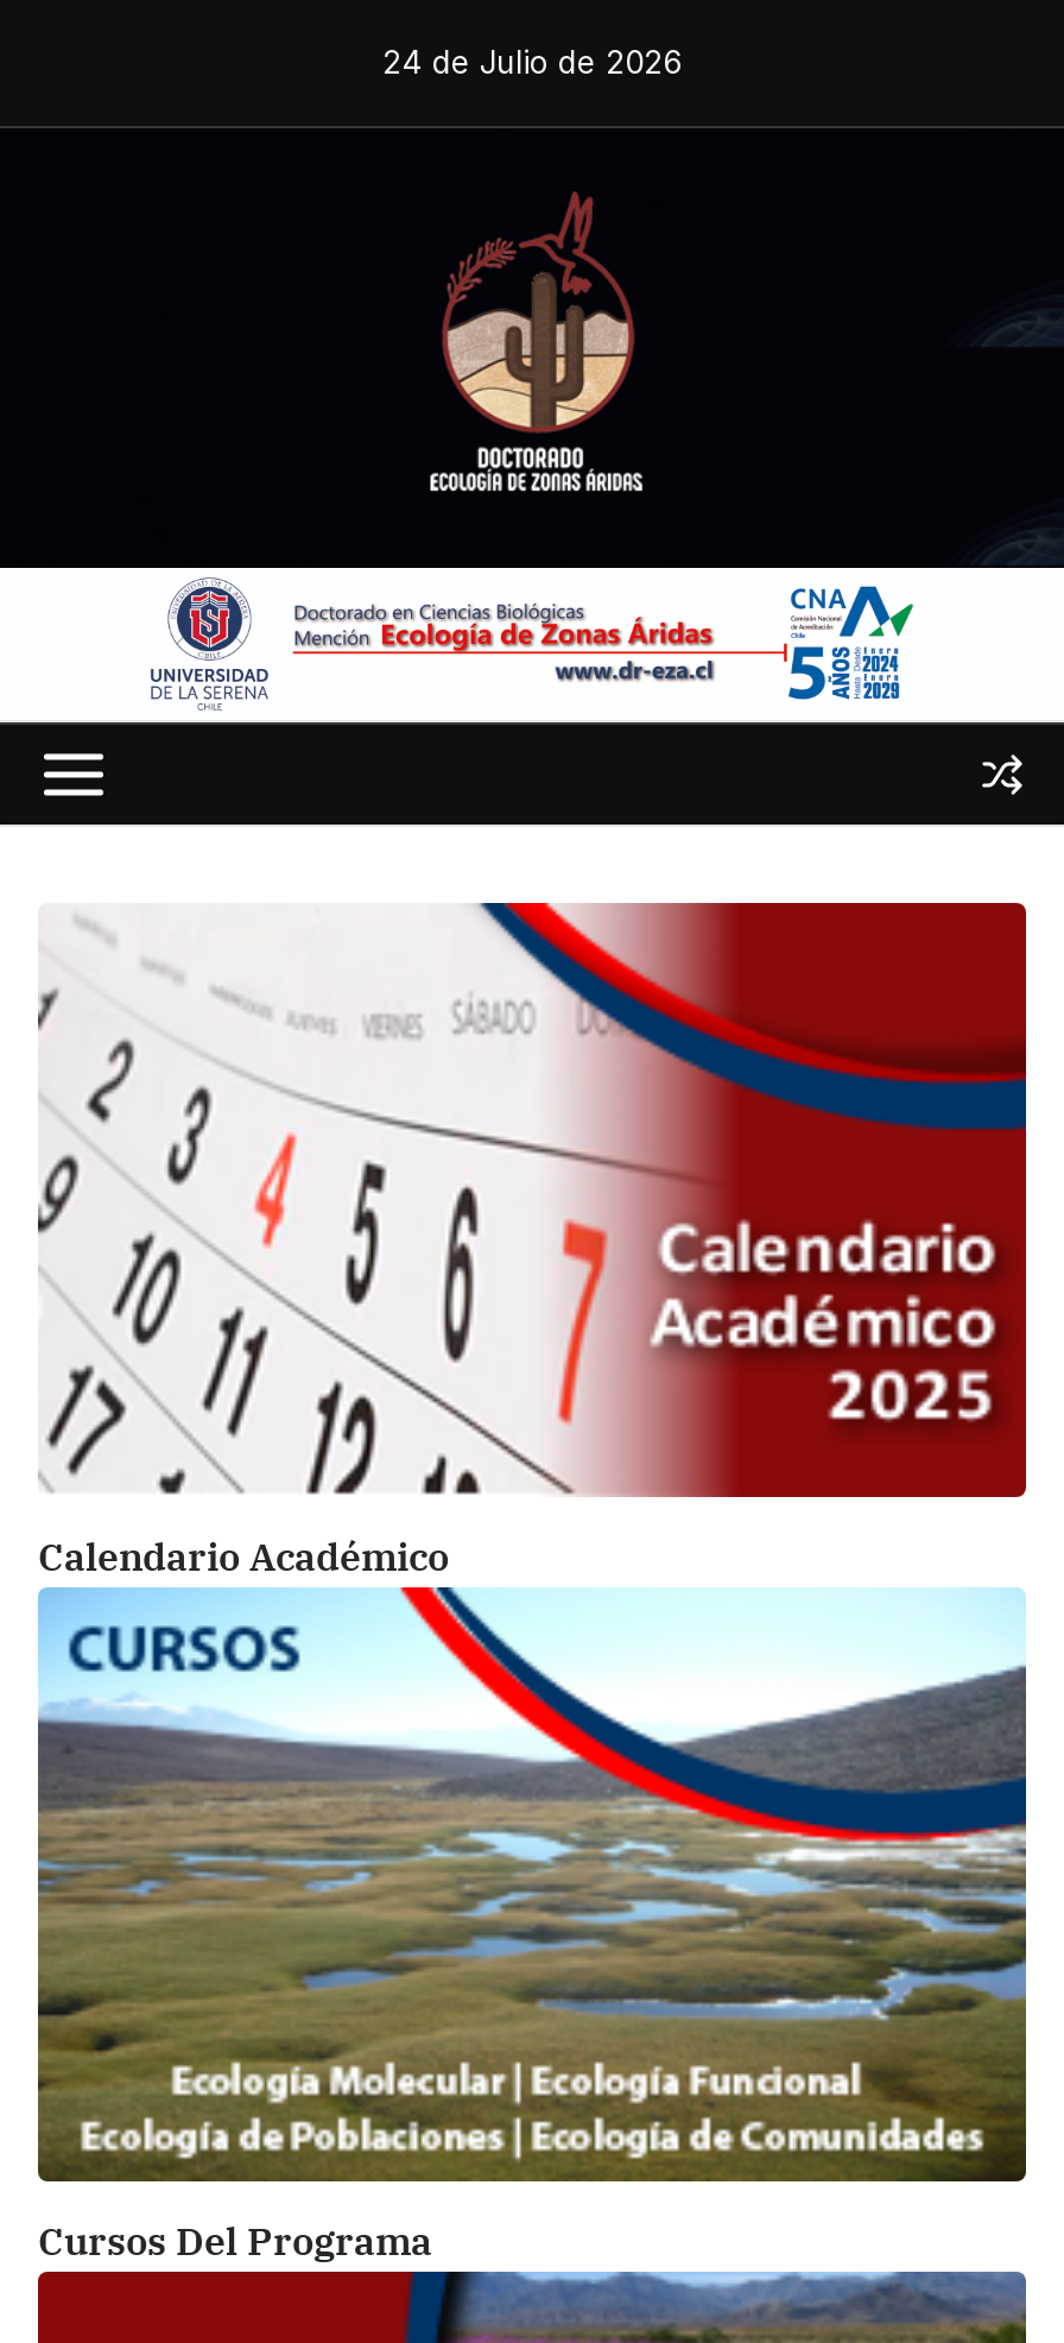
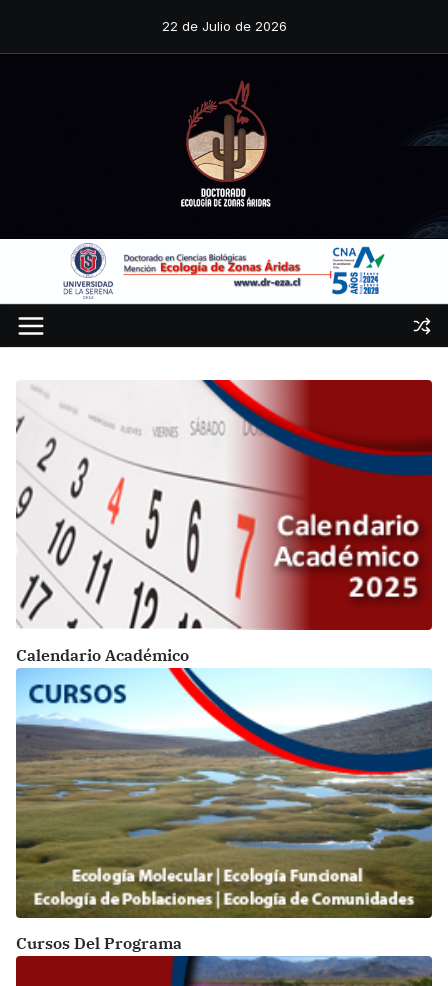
- 24 de Julio de 2026
+ 22 de Julio de 2026
